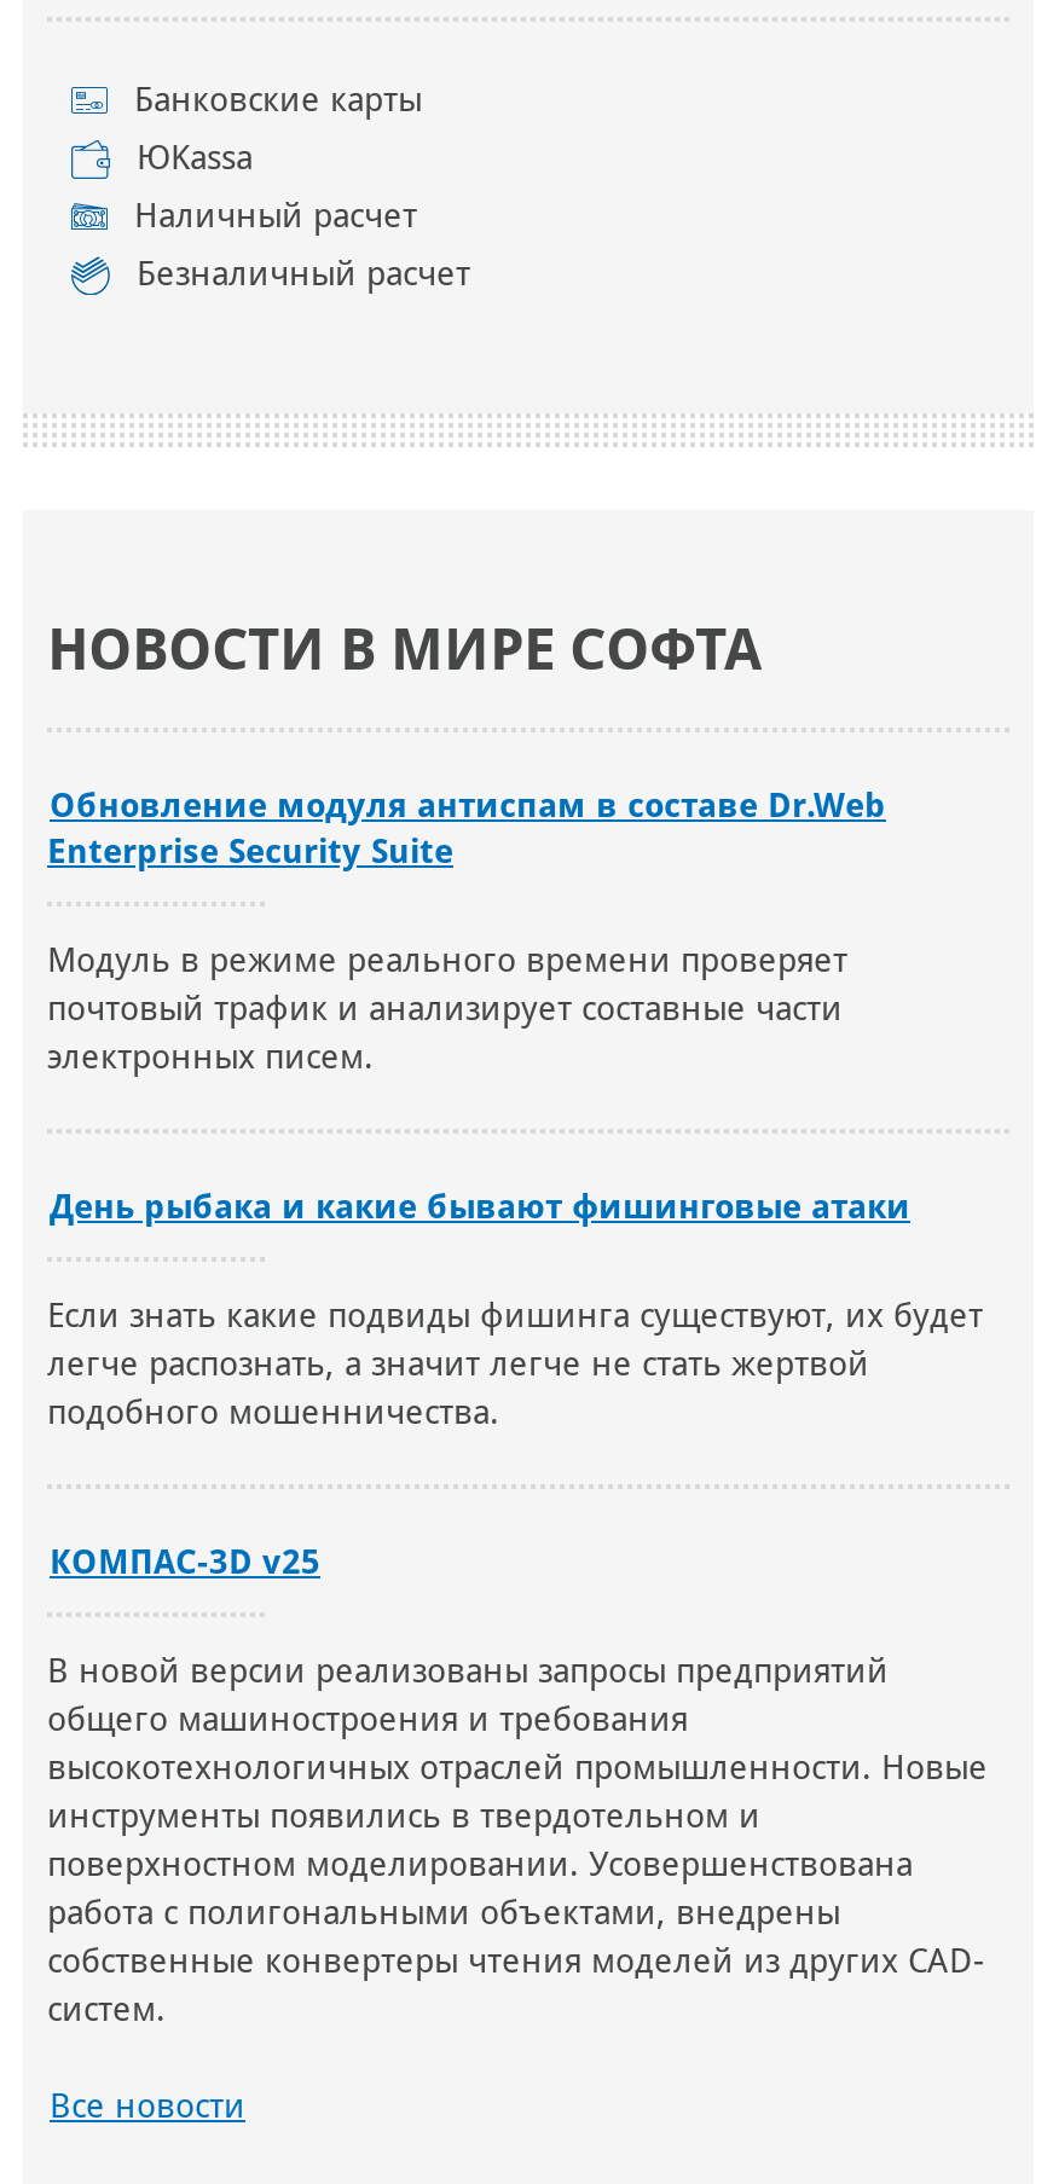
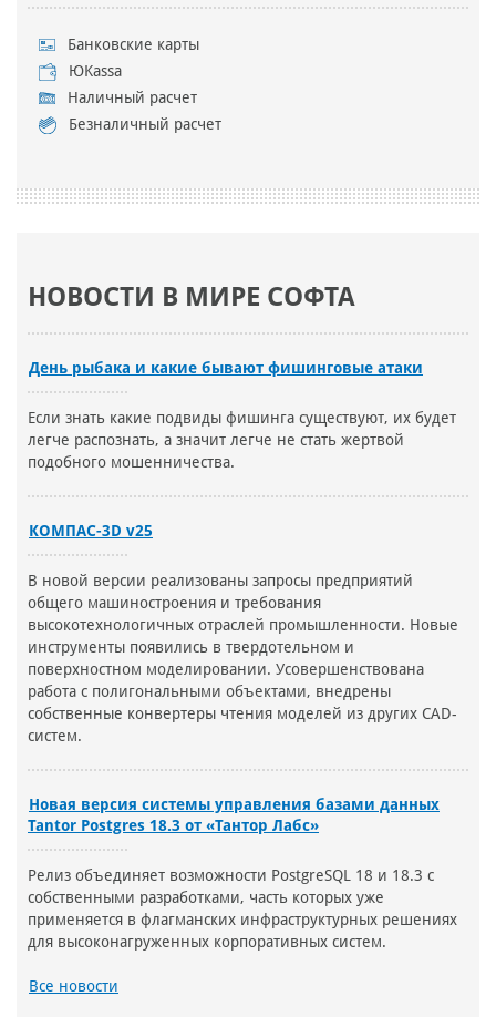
- Обновление модуля антиспам в составе Dr.Web
- Enterprise Security Suite
- Модуль в режиме реального времени проверяет
- почтовый трафик и анализирует составные части
- электронных писем.

moved up: День рыбака и какие бывают фишинговые атаки | Если знать какие подвиды фишинга существуют, их будет | легче распознать, а значит легче не стать жертвой | ... | собственные конвертеры чтения моделей из других CAD- | систем.

+ Новая версия системы управления базами данных
+ Tantor Postgres 18.3 от «Тантор Лабс»
+ Релиз объединяет возможности PostgreSQL 18 и 18.3 c
+ собственными разработками, часть которых уже
+ применяется в флагманских инфраструктурных решениях
+ для высоконагруженных корпоративных систем.
